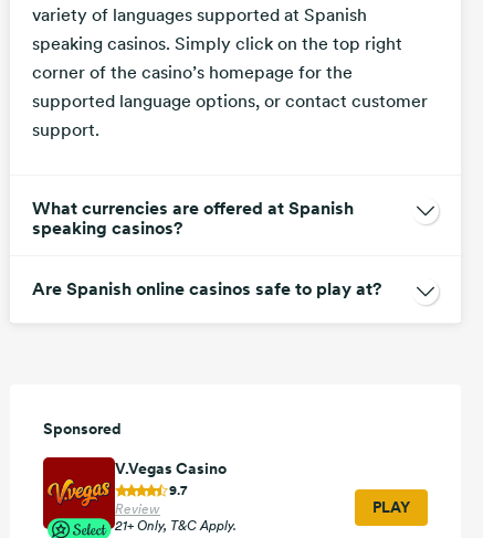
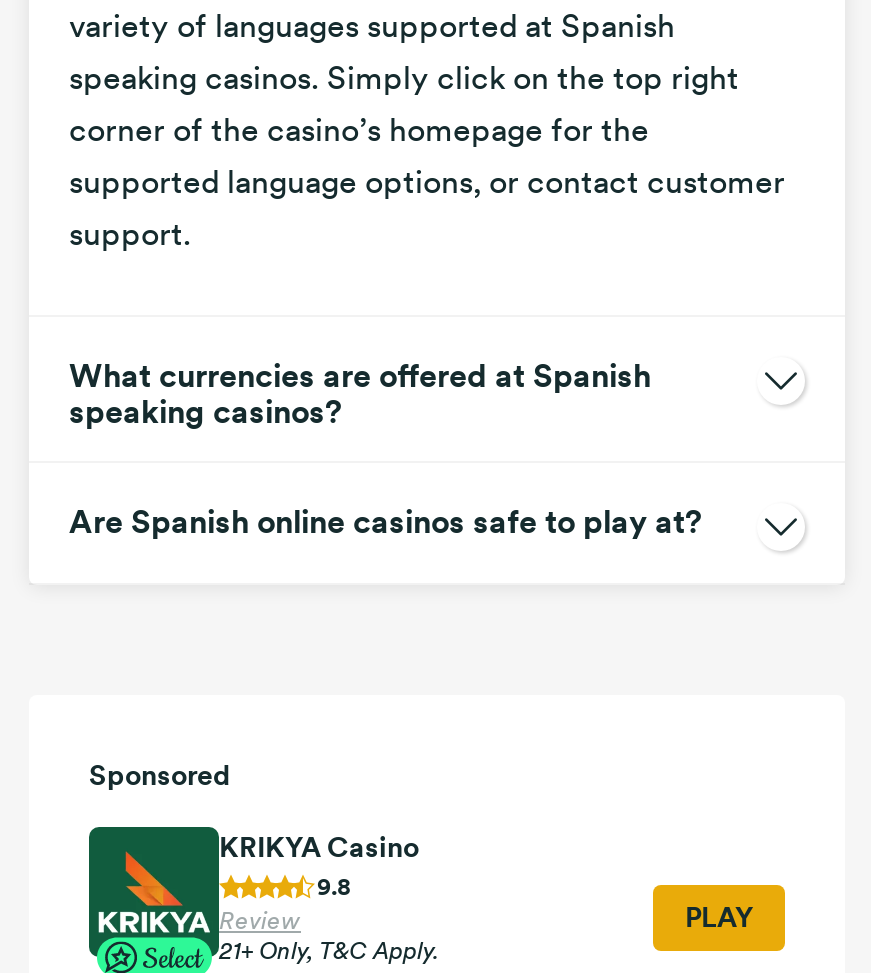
- [image]
- V.Vegas Casino
+ [image]
+ KRIKYA Casino

- 9.7
+ 9.8
